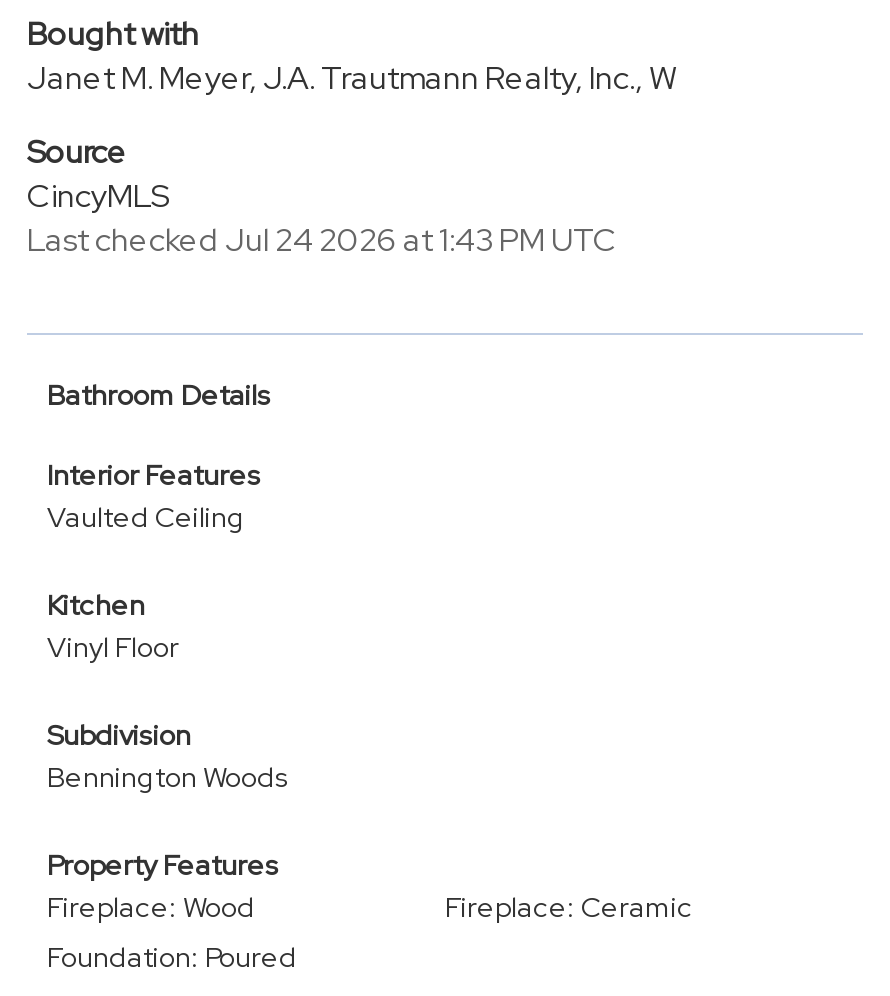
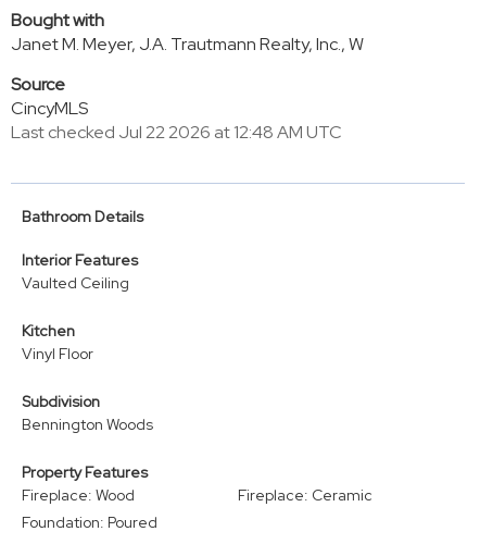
- Last checked Jul 24 2026 at 1:43 PM UTC
+ Last checked Jul 22 2026 at 12:48 AM UTC
